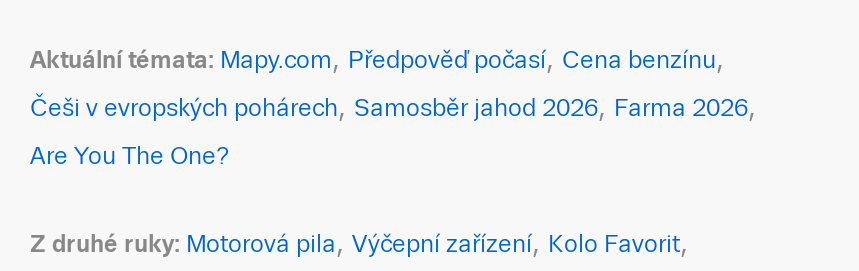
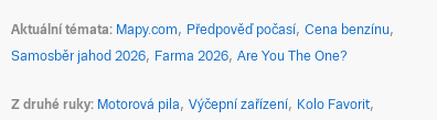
- Češi v evropských pohárech Samosběr jahod 2026 Farma 2026
- Are You The One?
+ Samosběr jahod 2026 Farma 2026 Are You The One?
